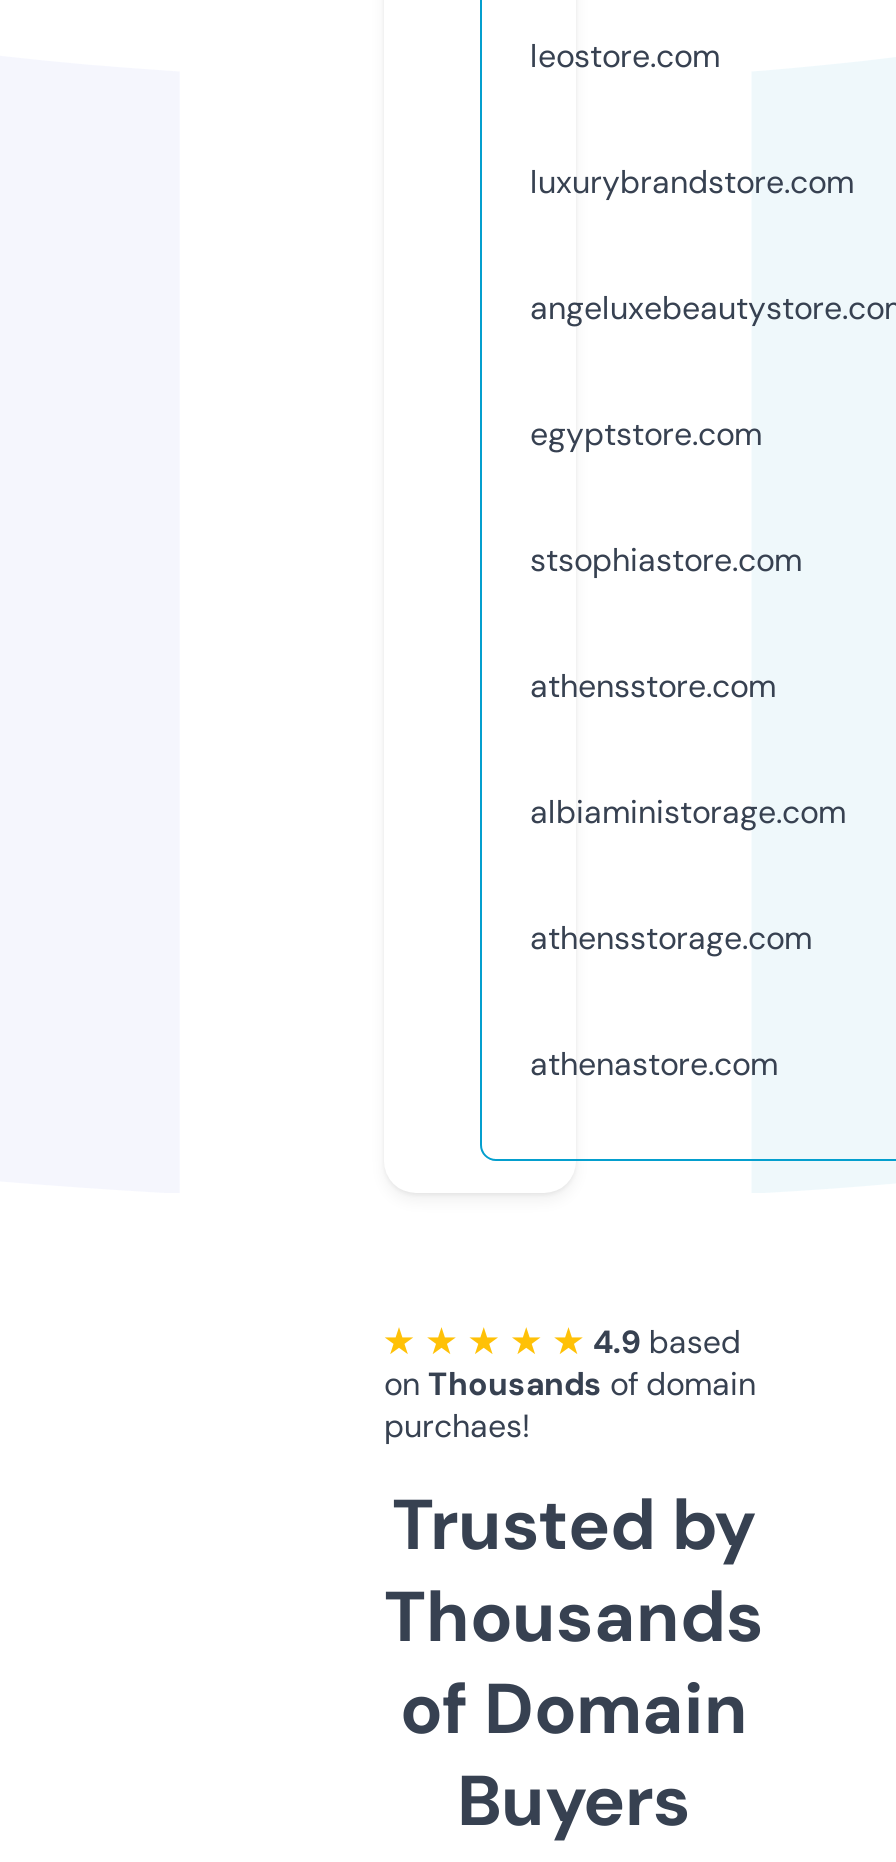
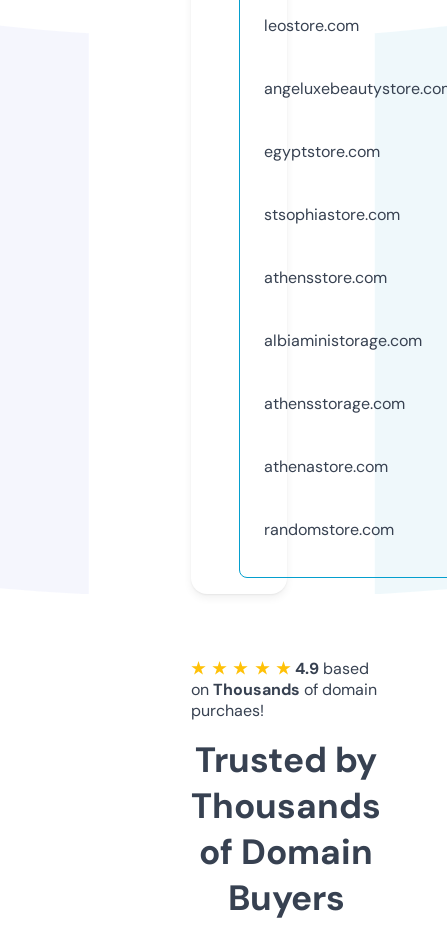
- luxurybrandstore.com

moved up: egyptstore.com | stsophiastore.com | athensstore.com | albiaministorage.com | athensstorage.com | athenastore.com

+ randomstore.com
